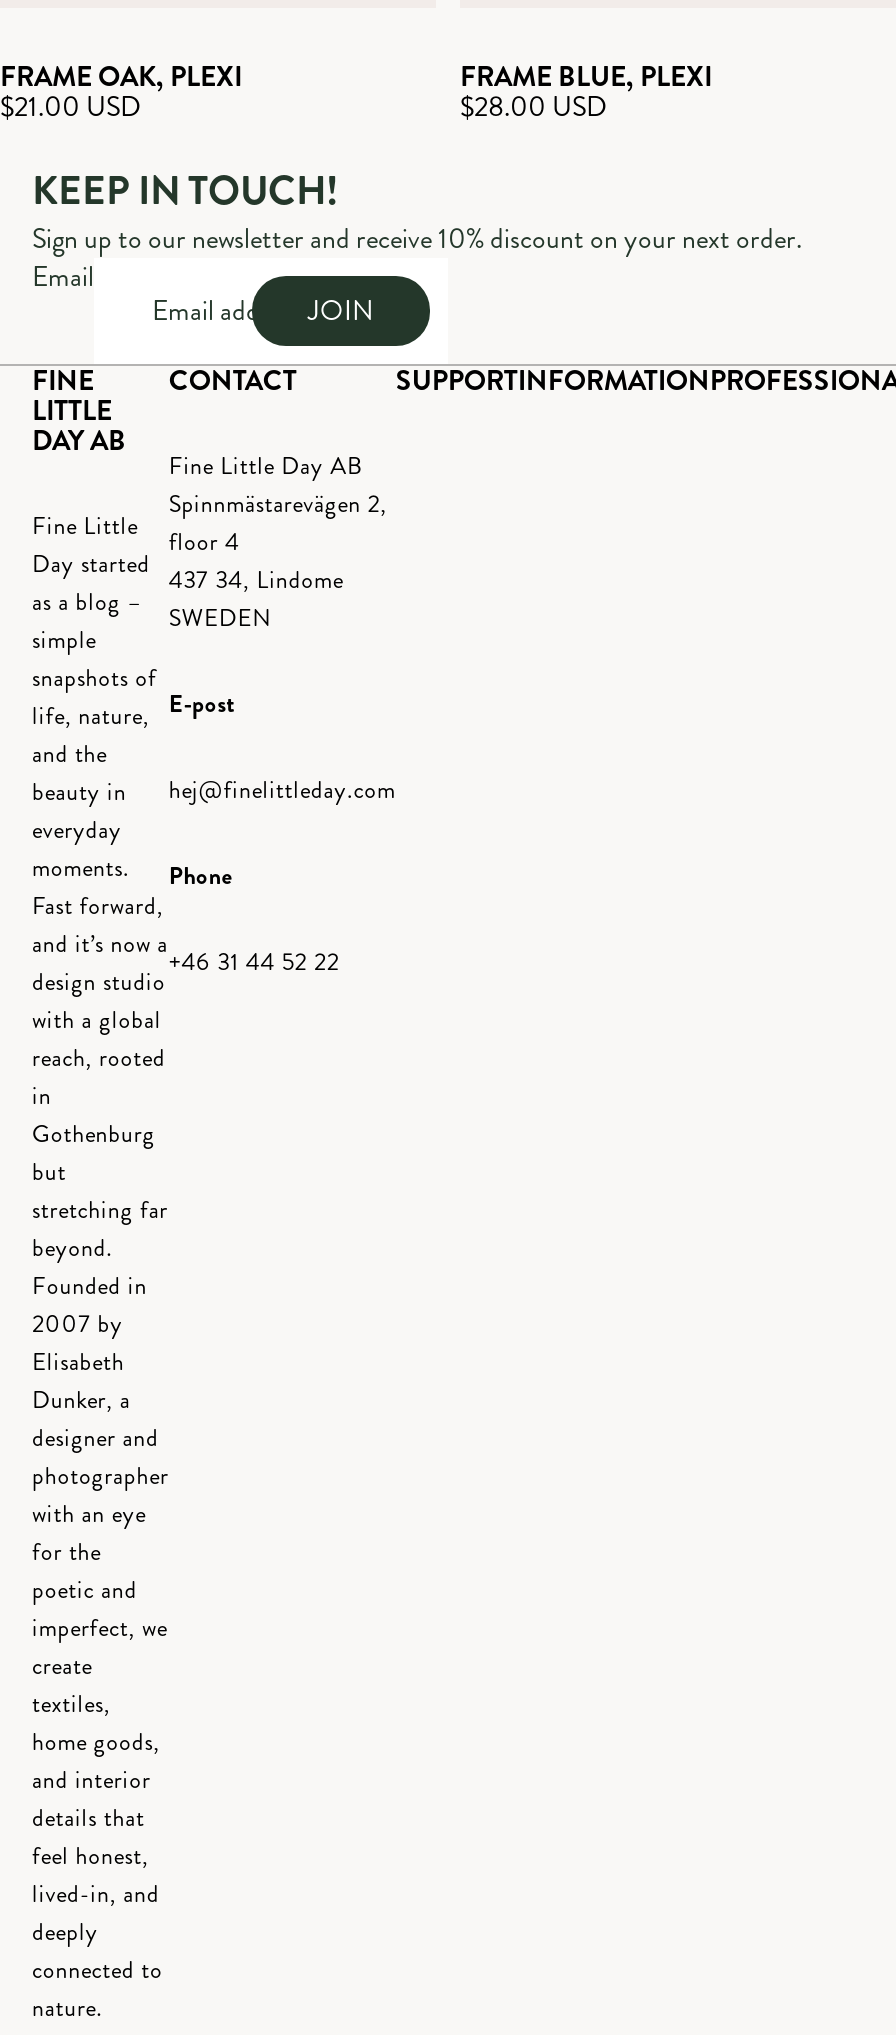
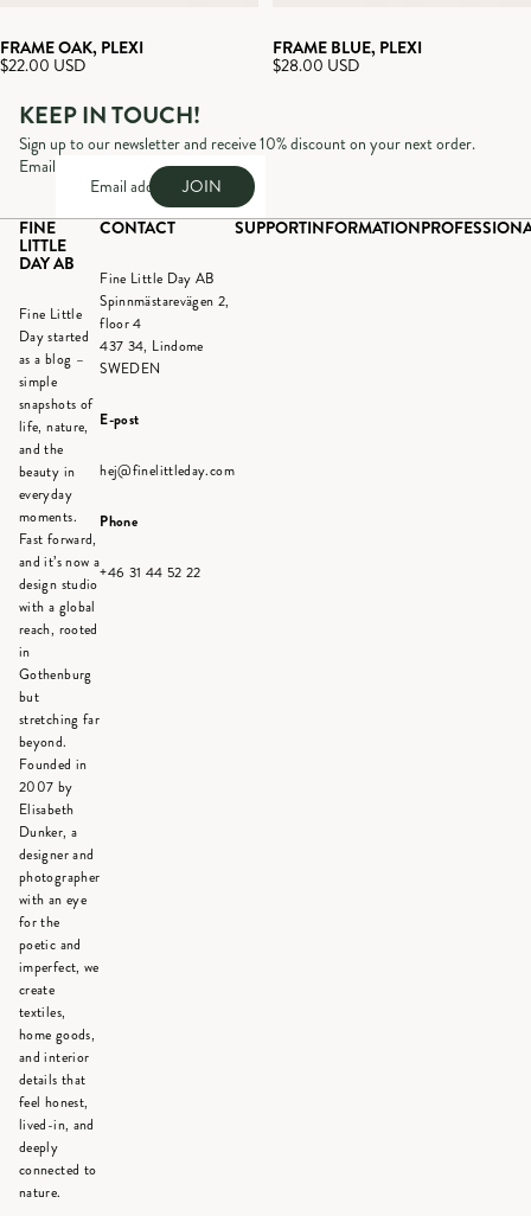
- $21.00 USD
+ $22.00 USD
